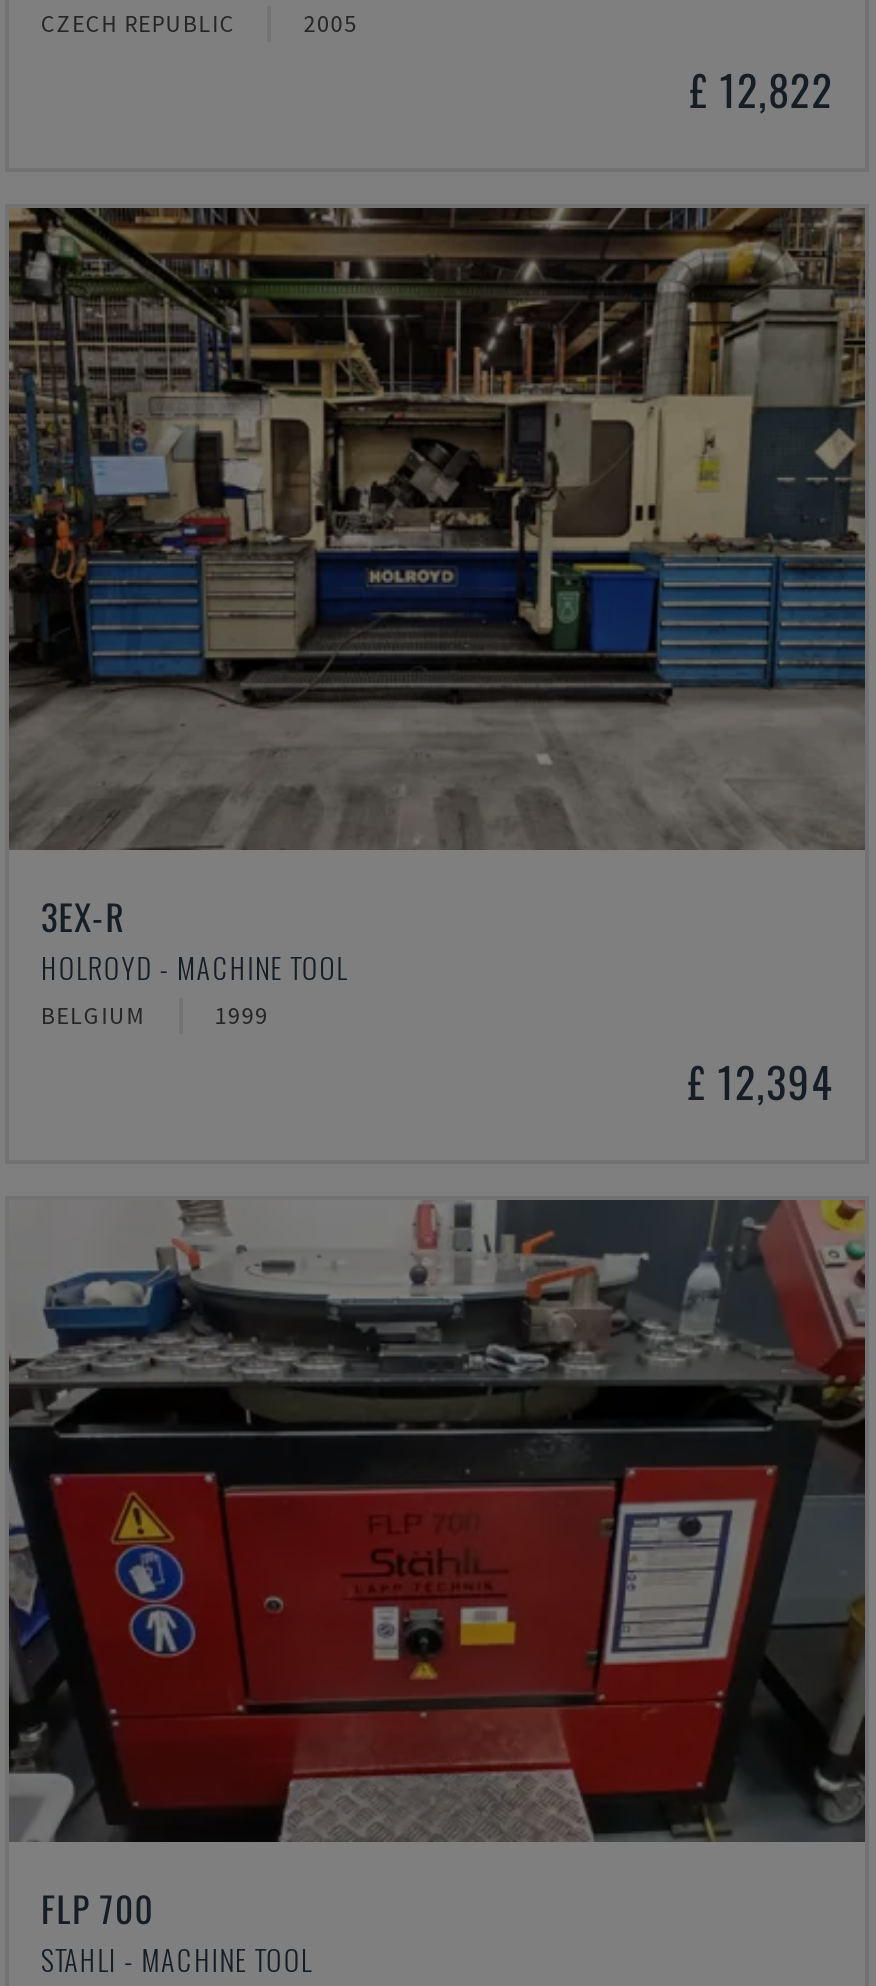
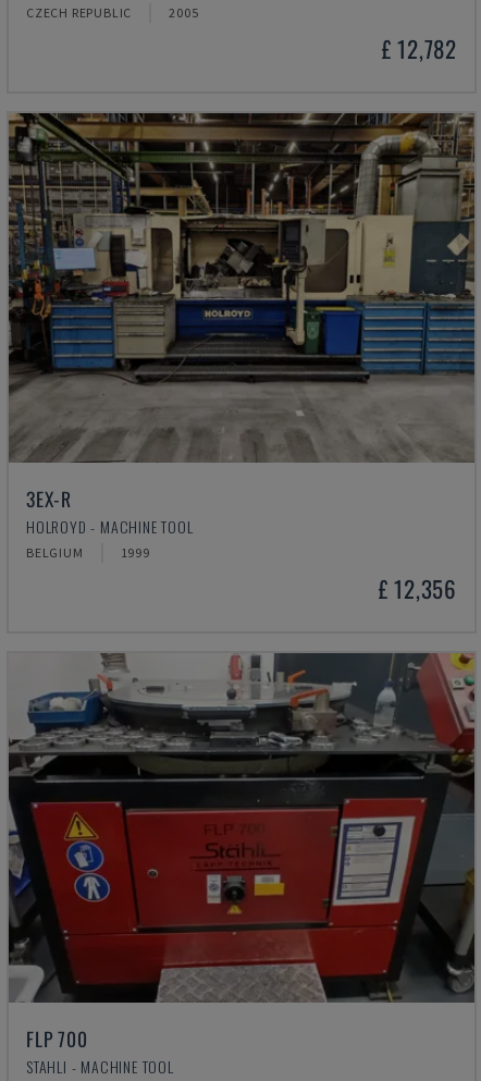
- £ 12,822
+ £ 12,782

- £ 12,394
+ £ 12,356
